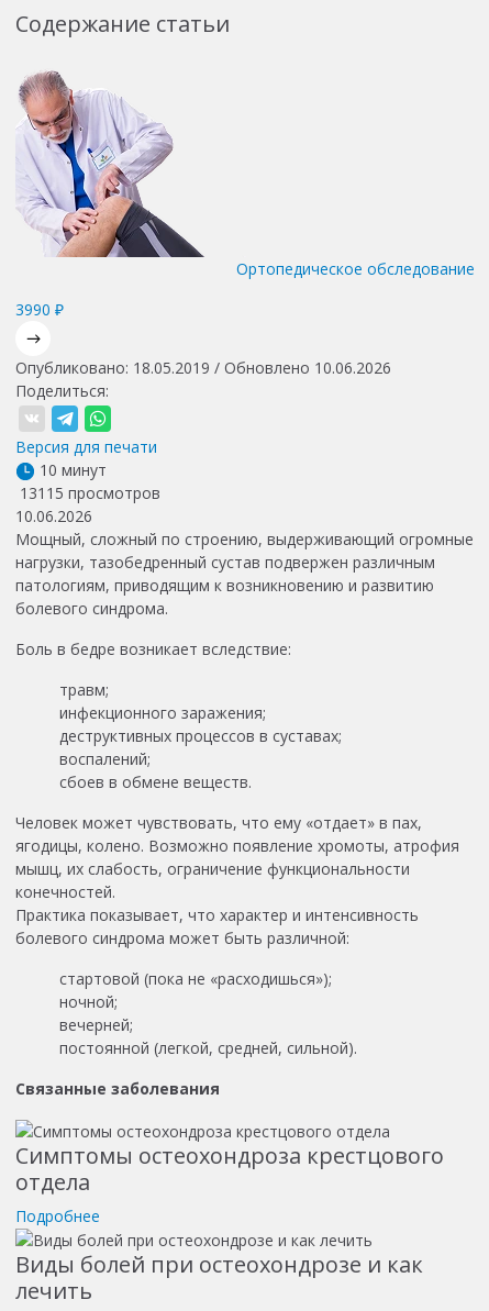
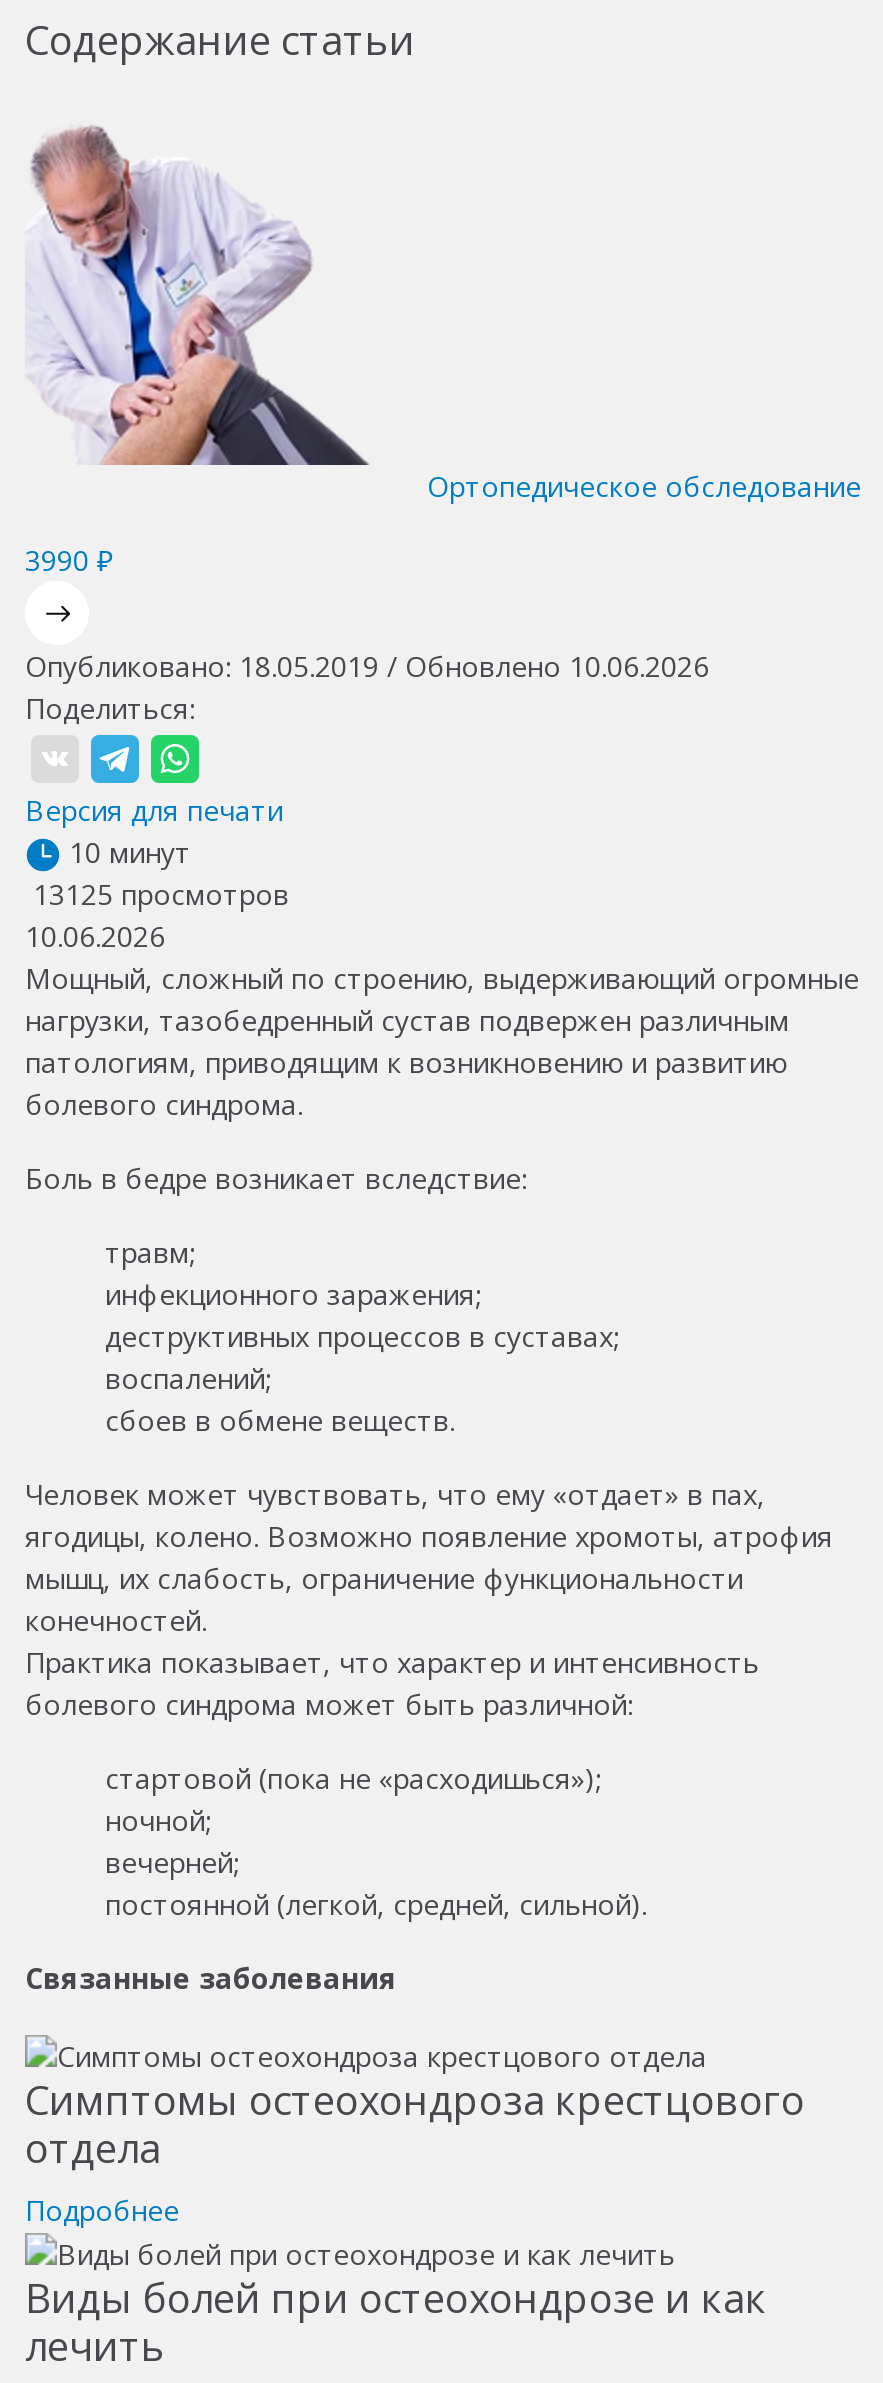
- 13115 просмотров
+ 13125 просмотров
